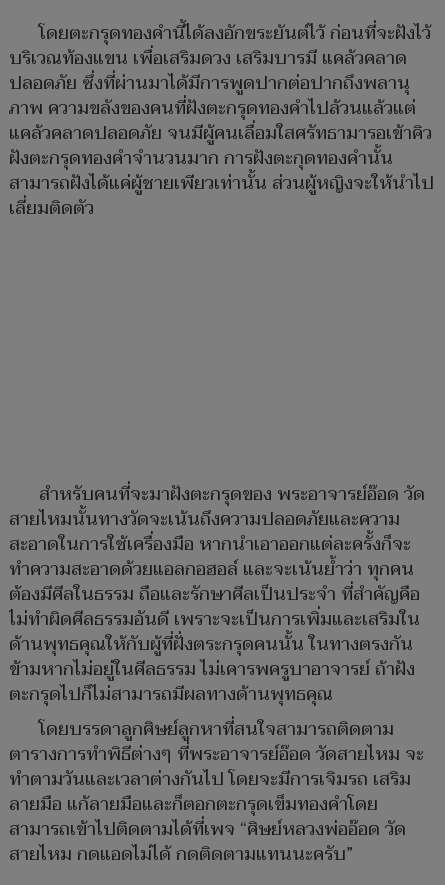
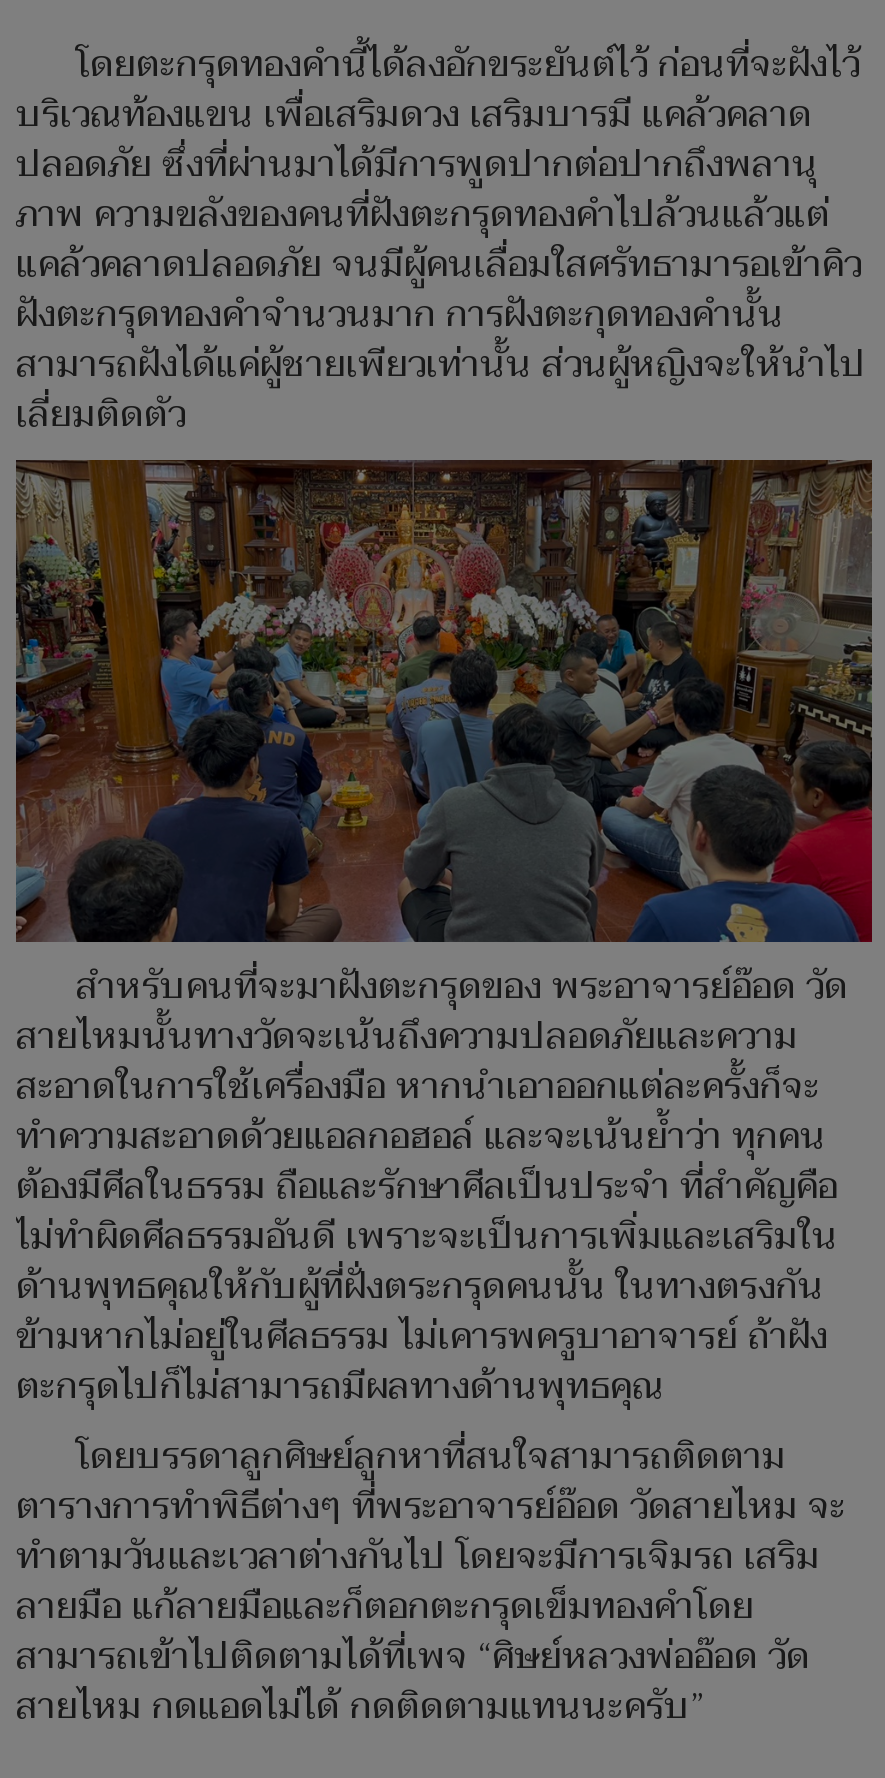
+ [image]
